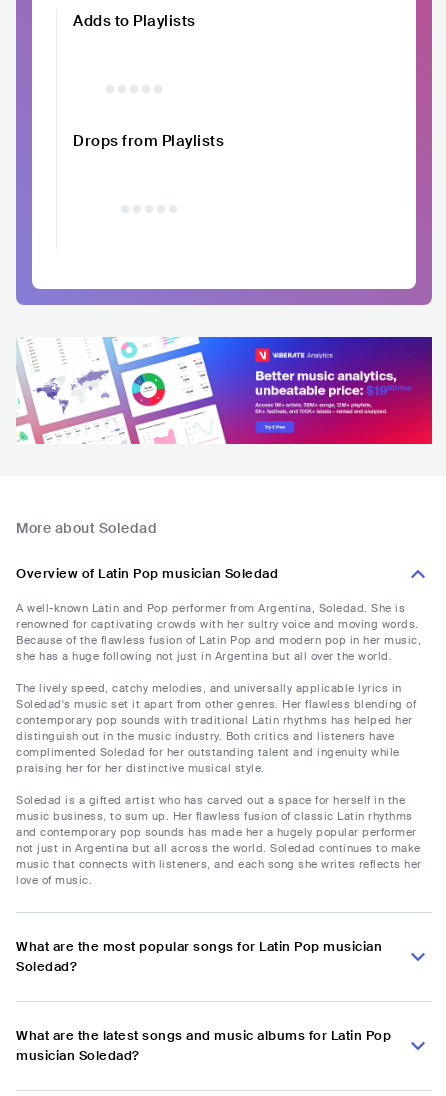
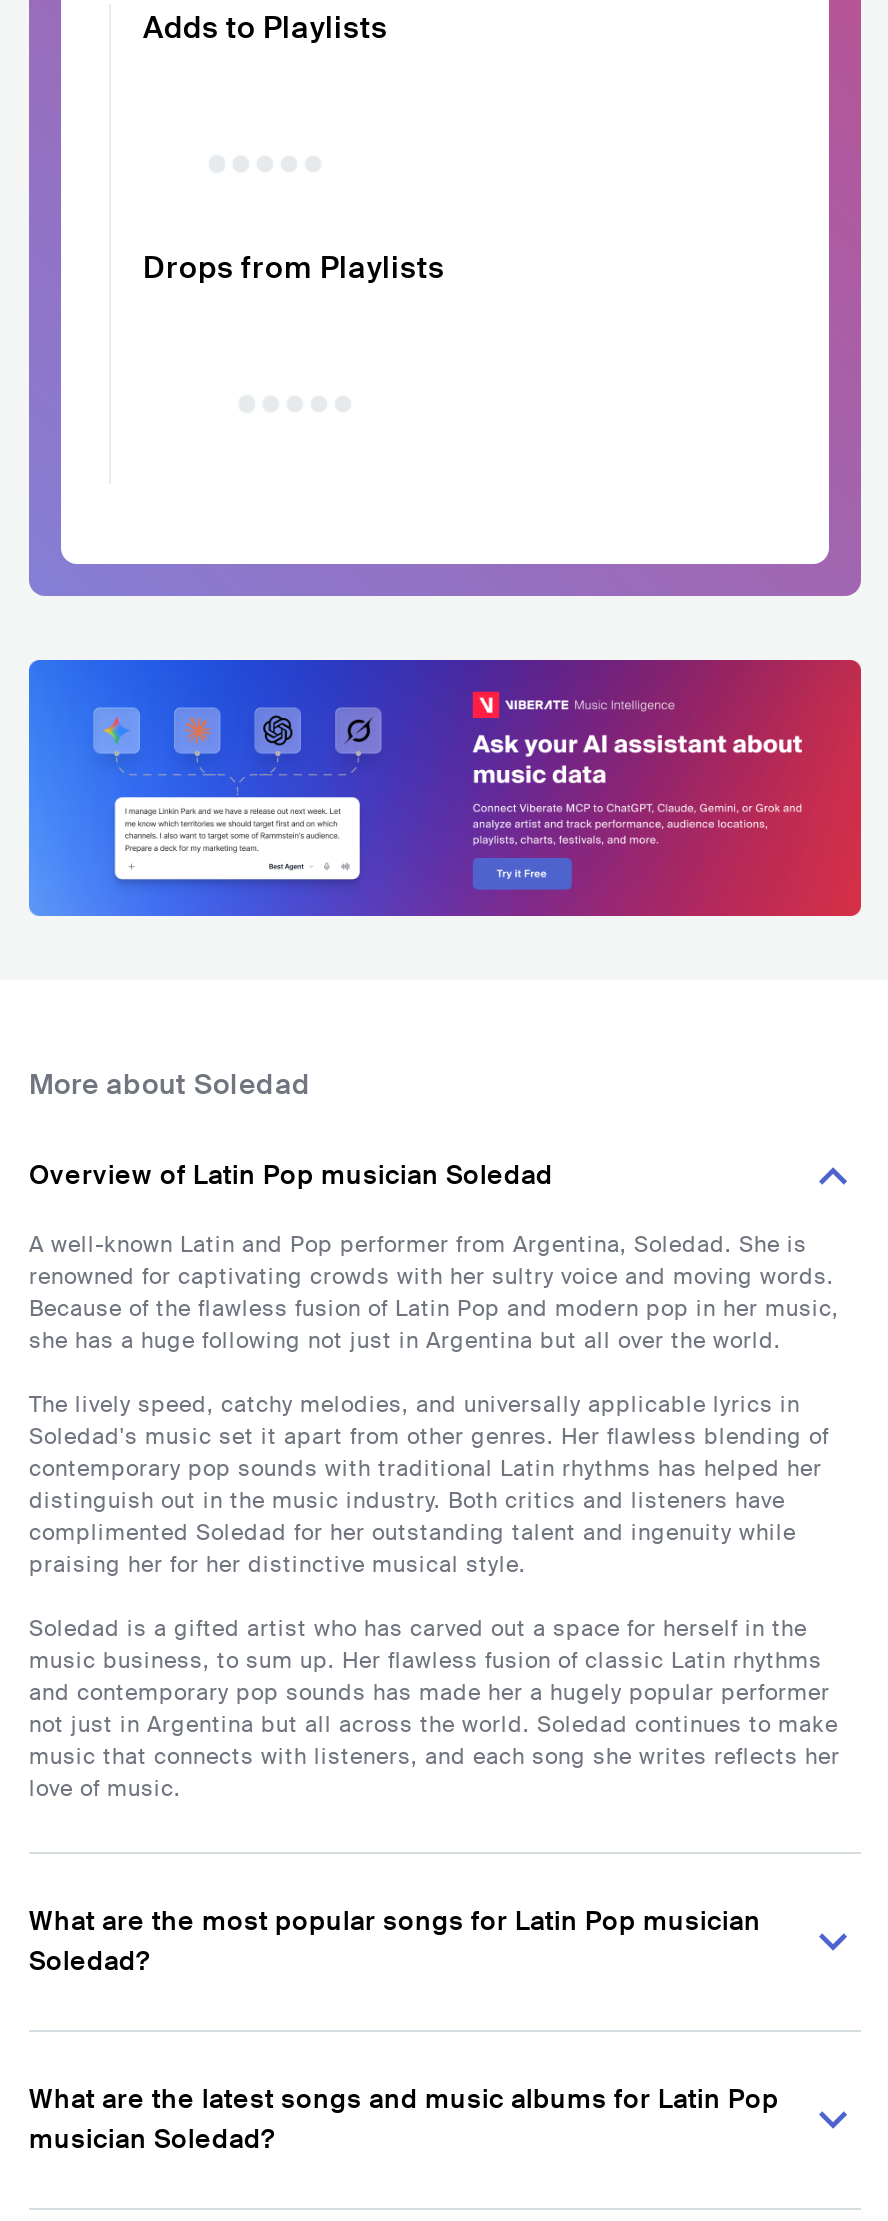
- [image]
+ [image]
